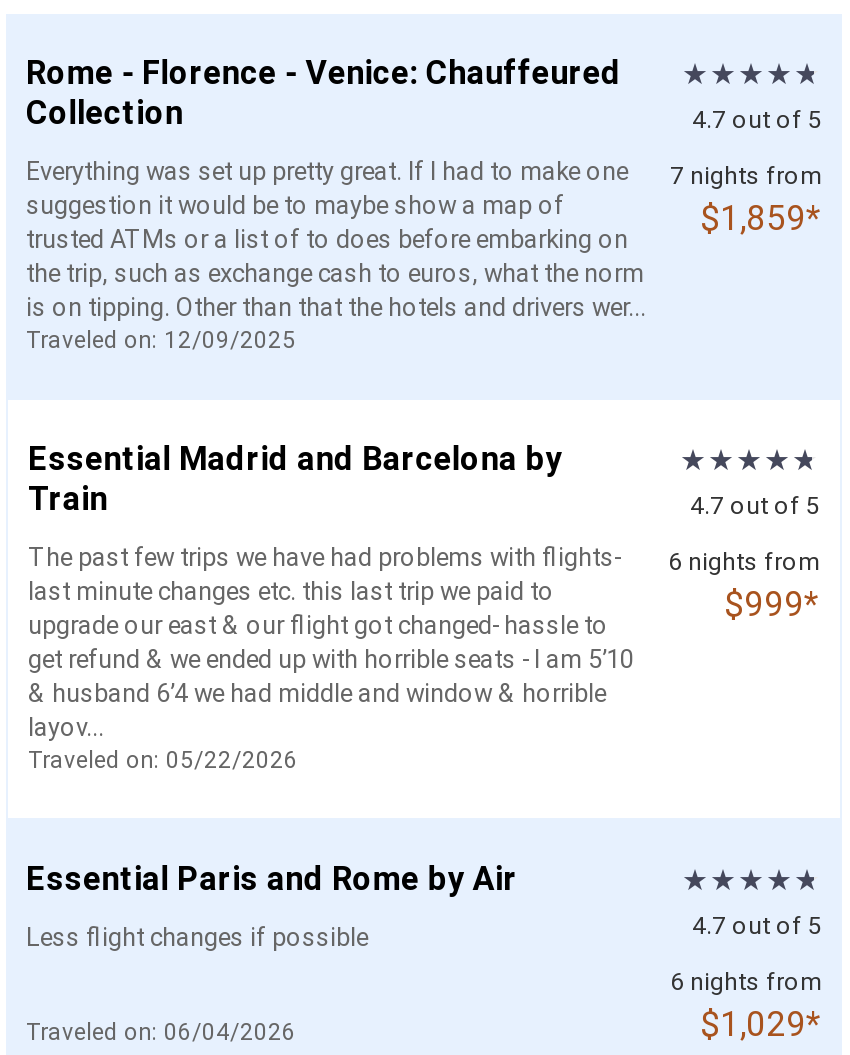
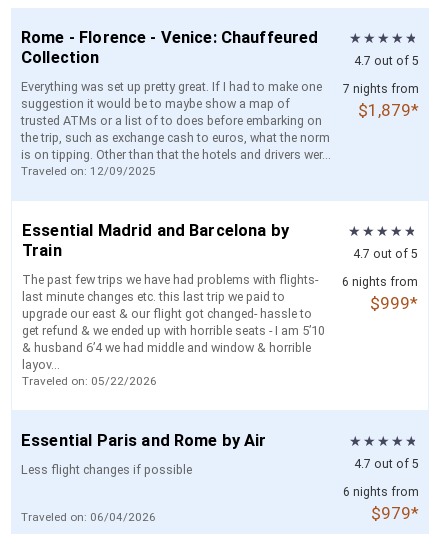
- $1,859*
+ $1,879*

- $1,029*
+ $979*
